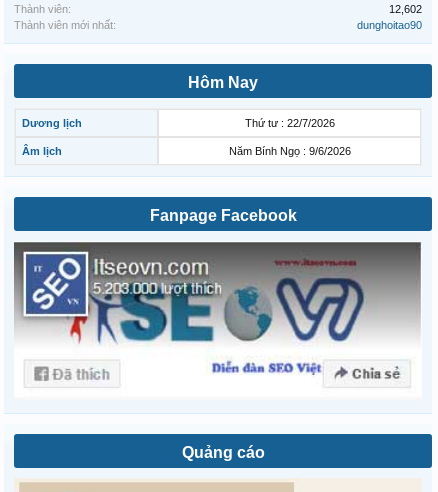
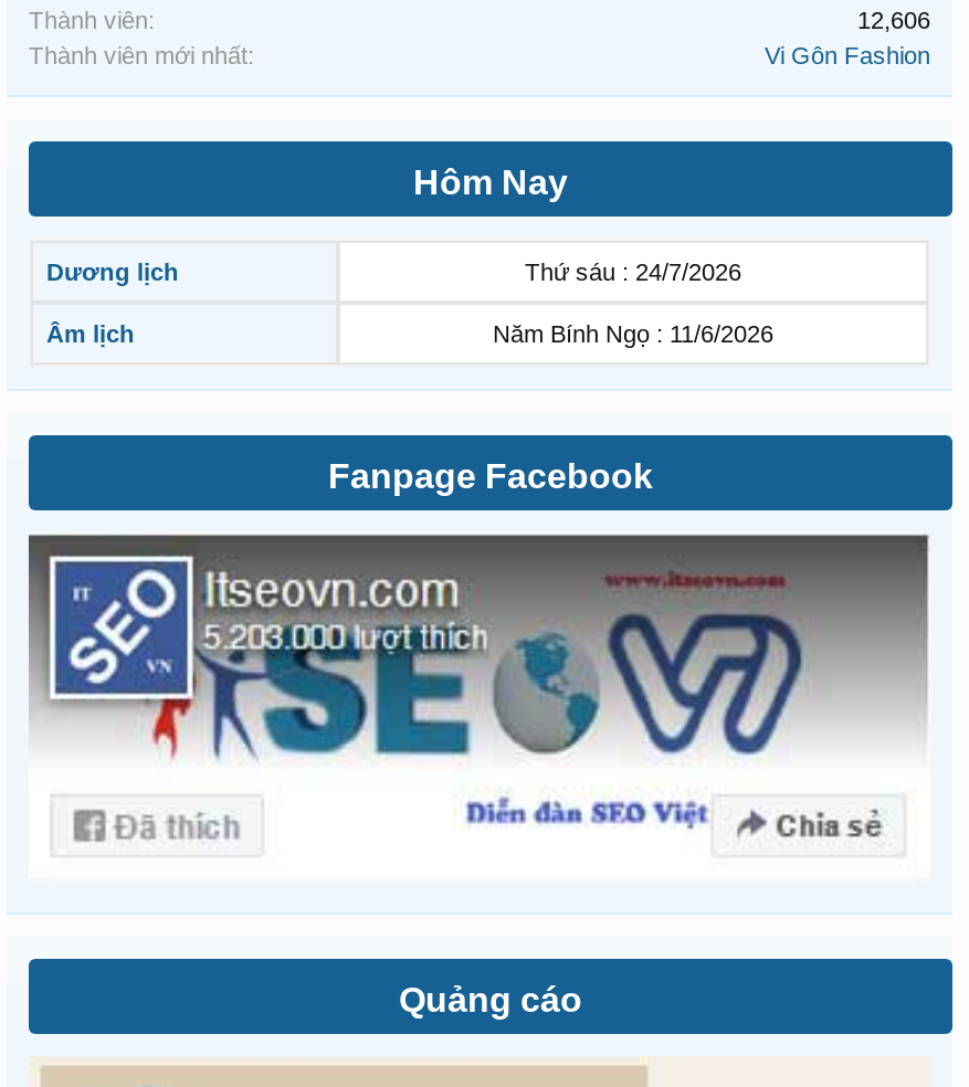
- 12,602
+ 12,606

- dunghoitao90
+ Vi Gôn Fashion

- Thứ tư : 22/7/2026
+ Thứ sáu : 24/7/2026

- Năm Bính Ngọ : 9/6/2026
+ Năm Bính Ngọ : 11/6/2026
